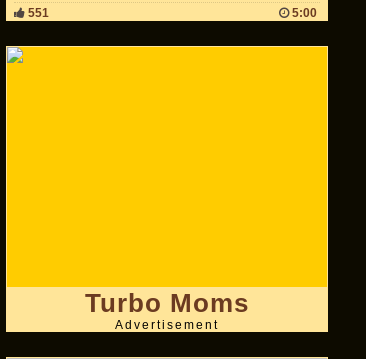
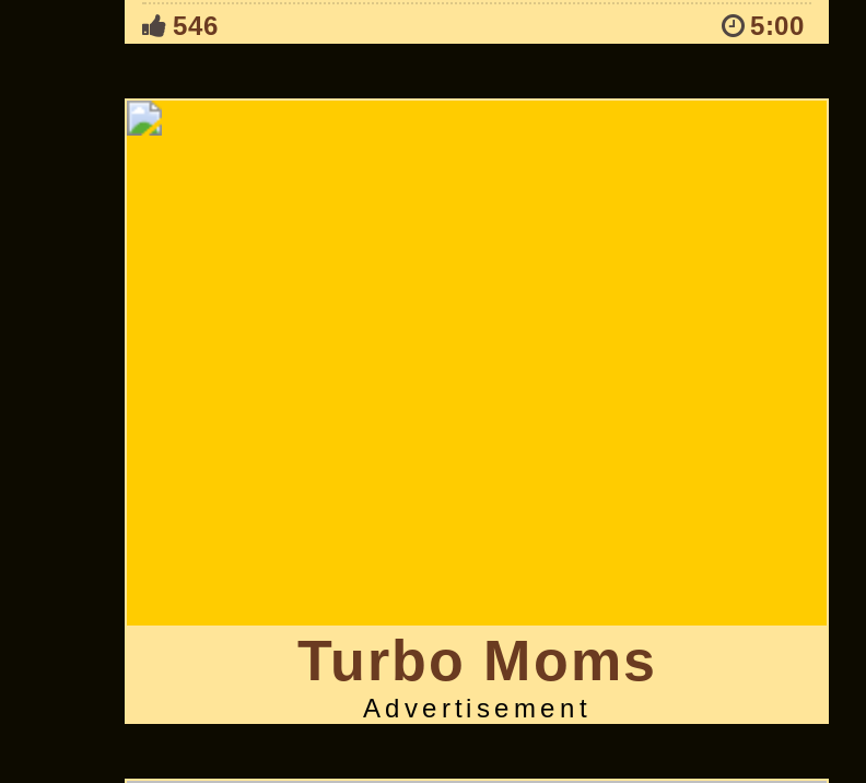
- 551
+ 546
